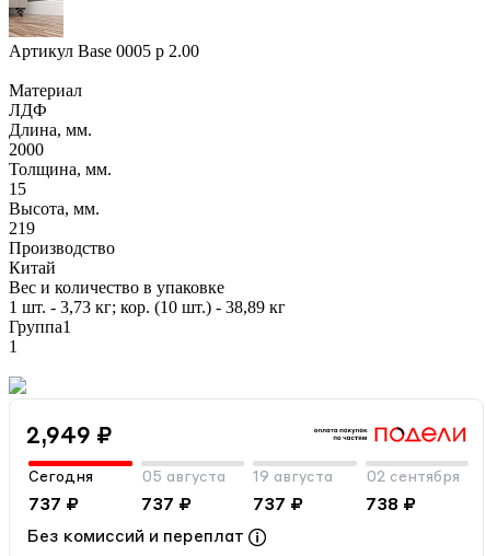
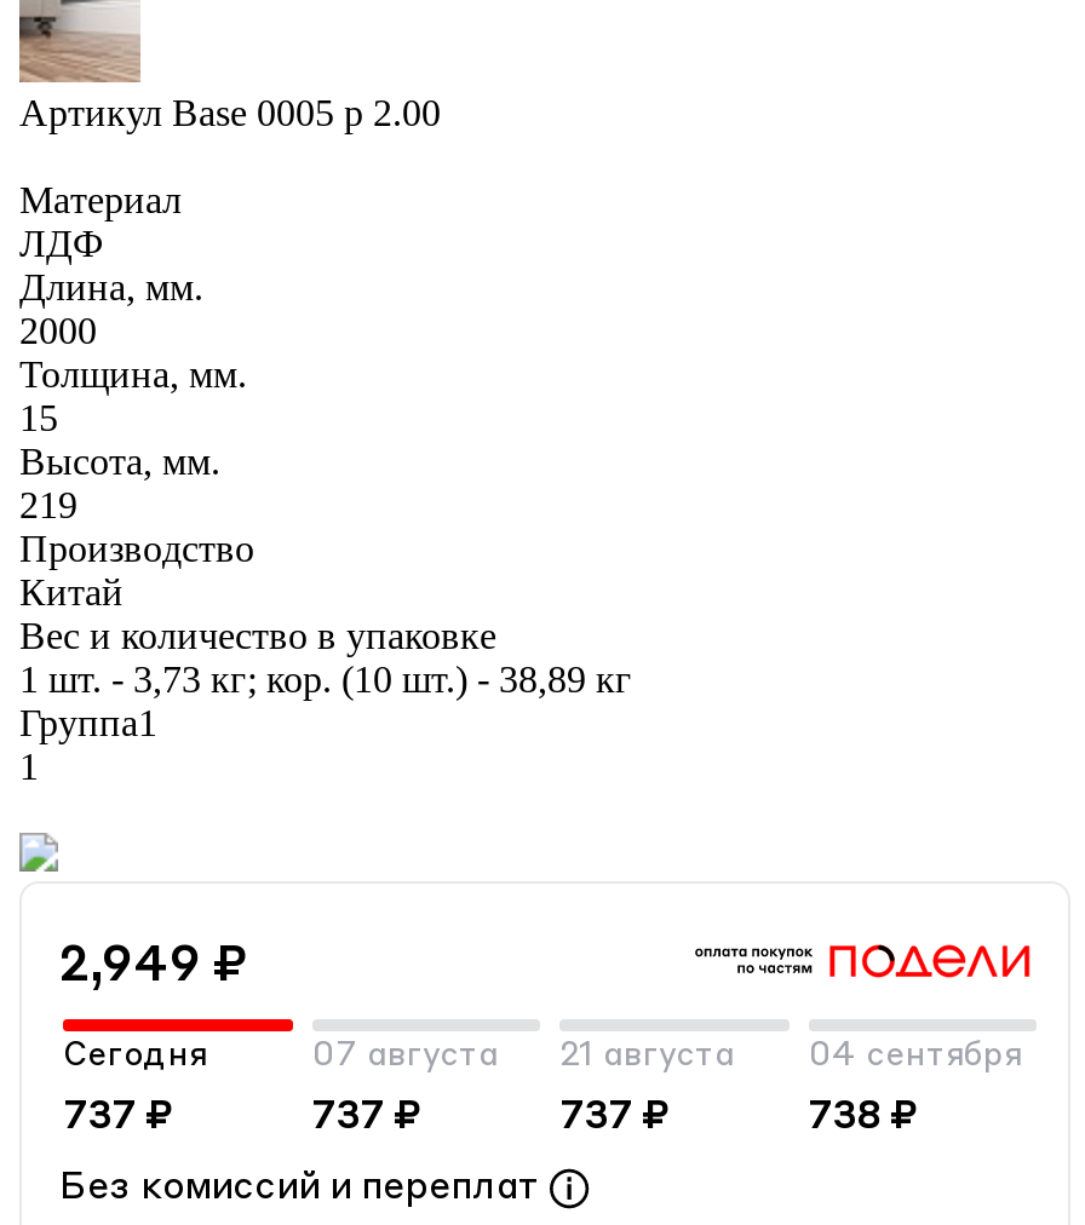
- 05 августа
+ 07 августа

- 19 августа
+ 21 августа

- 02 сентября
+ 04 сентября
